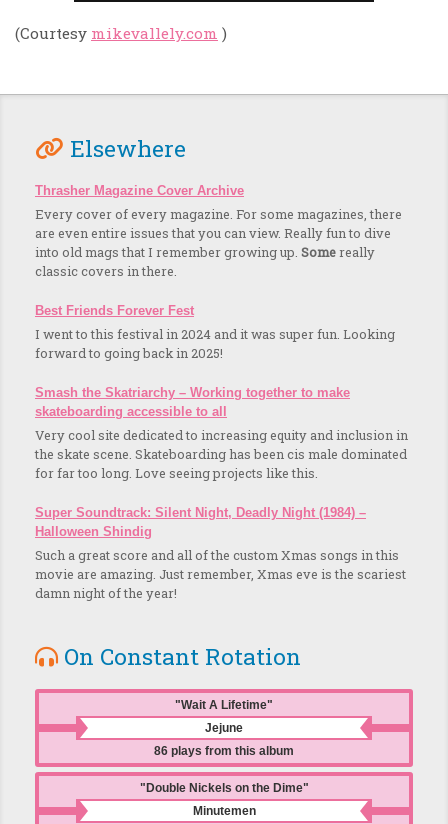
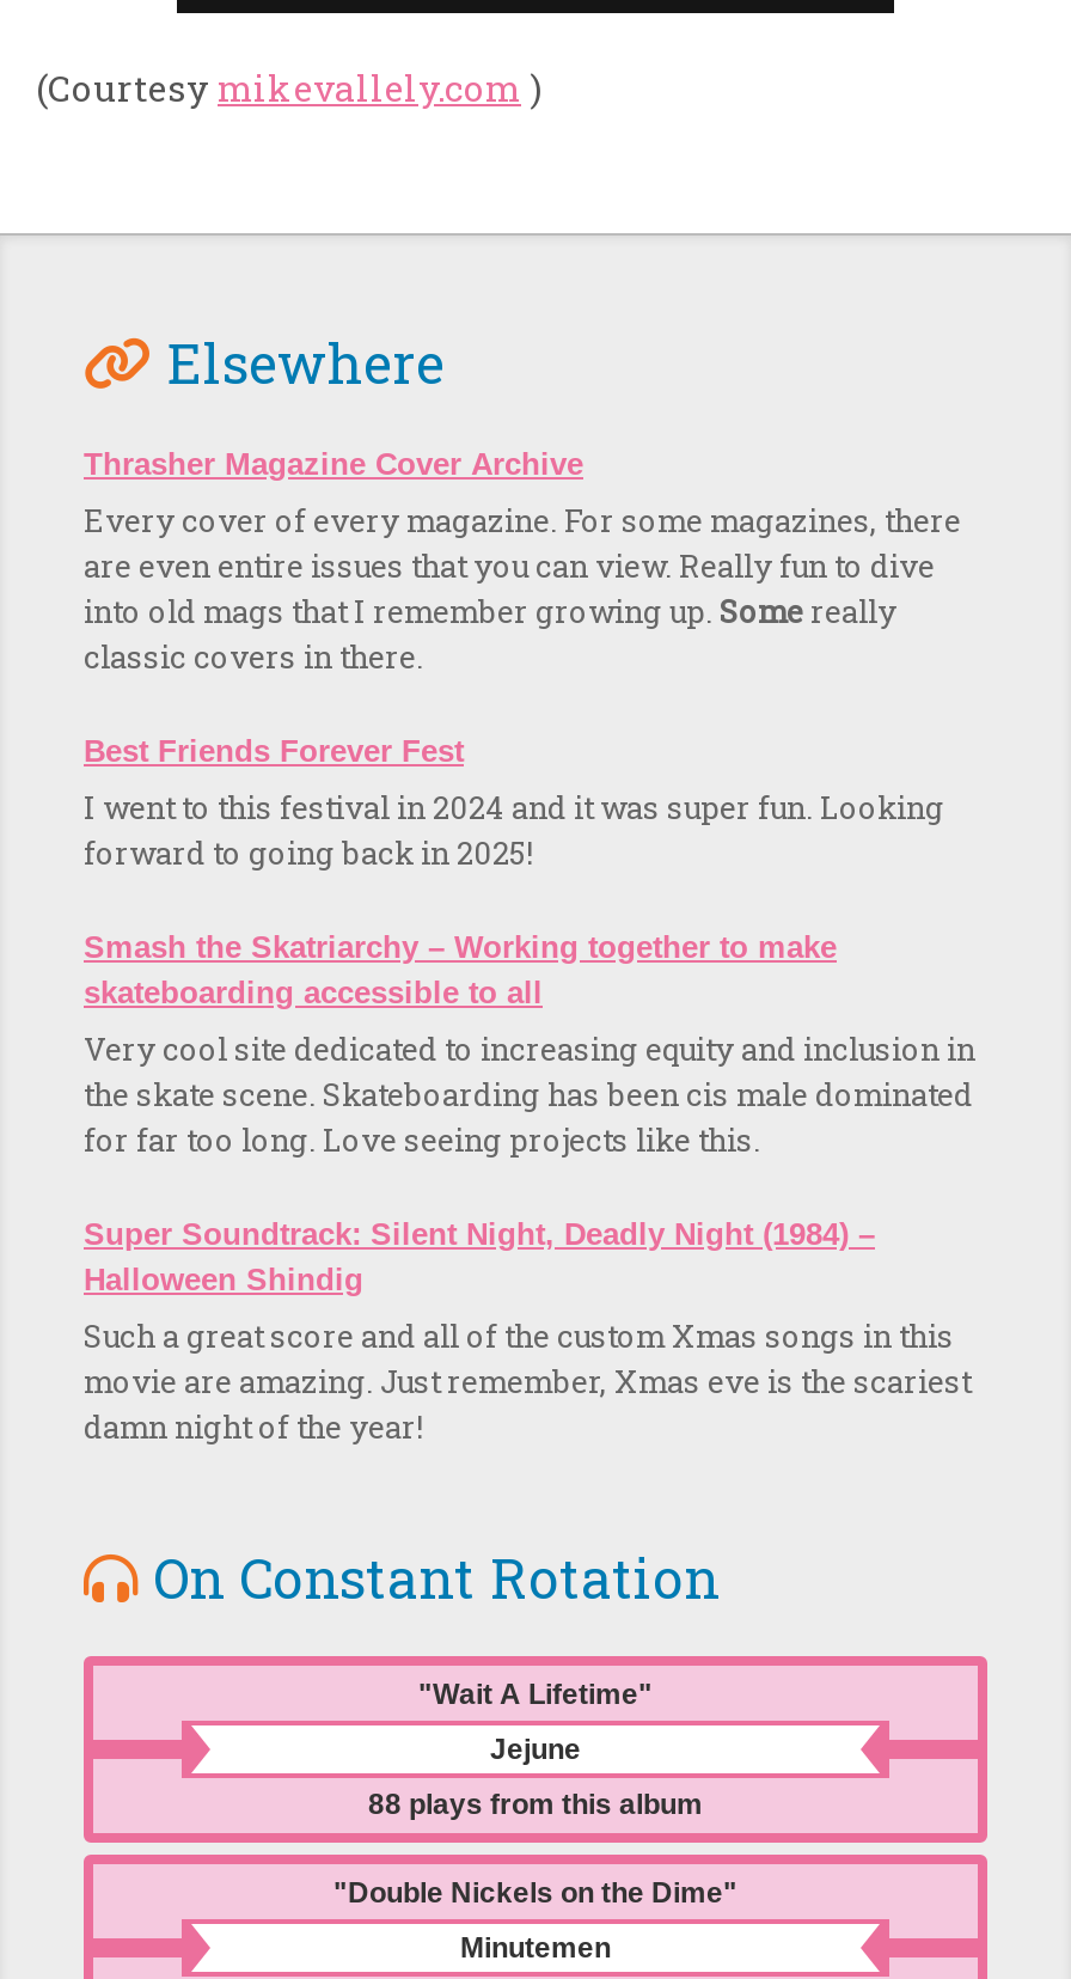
- 86 plays from this album
+ 88 plays from this album
